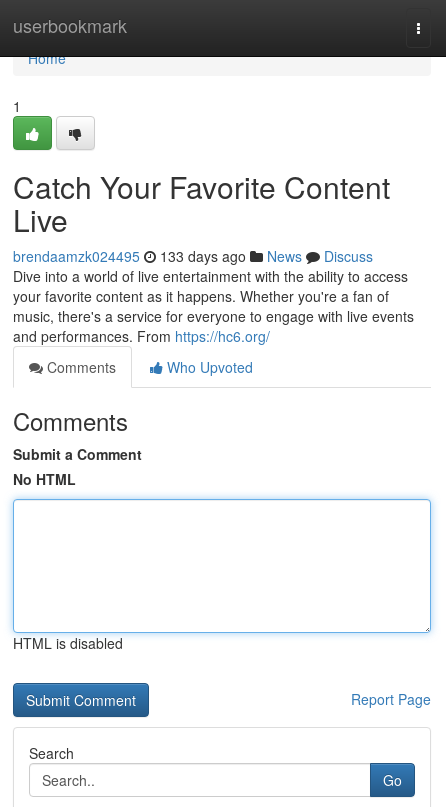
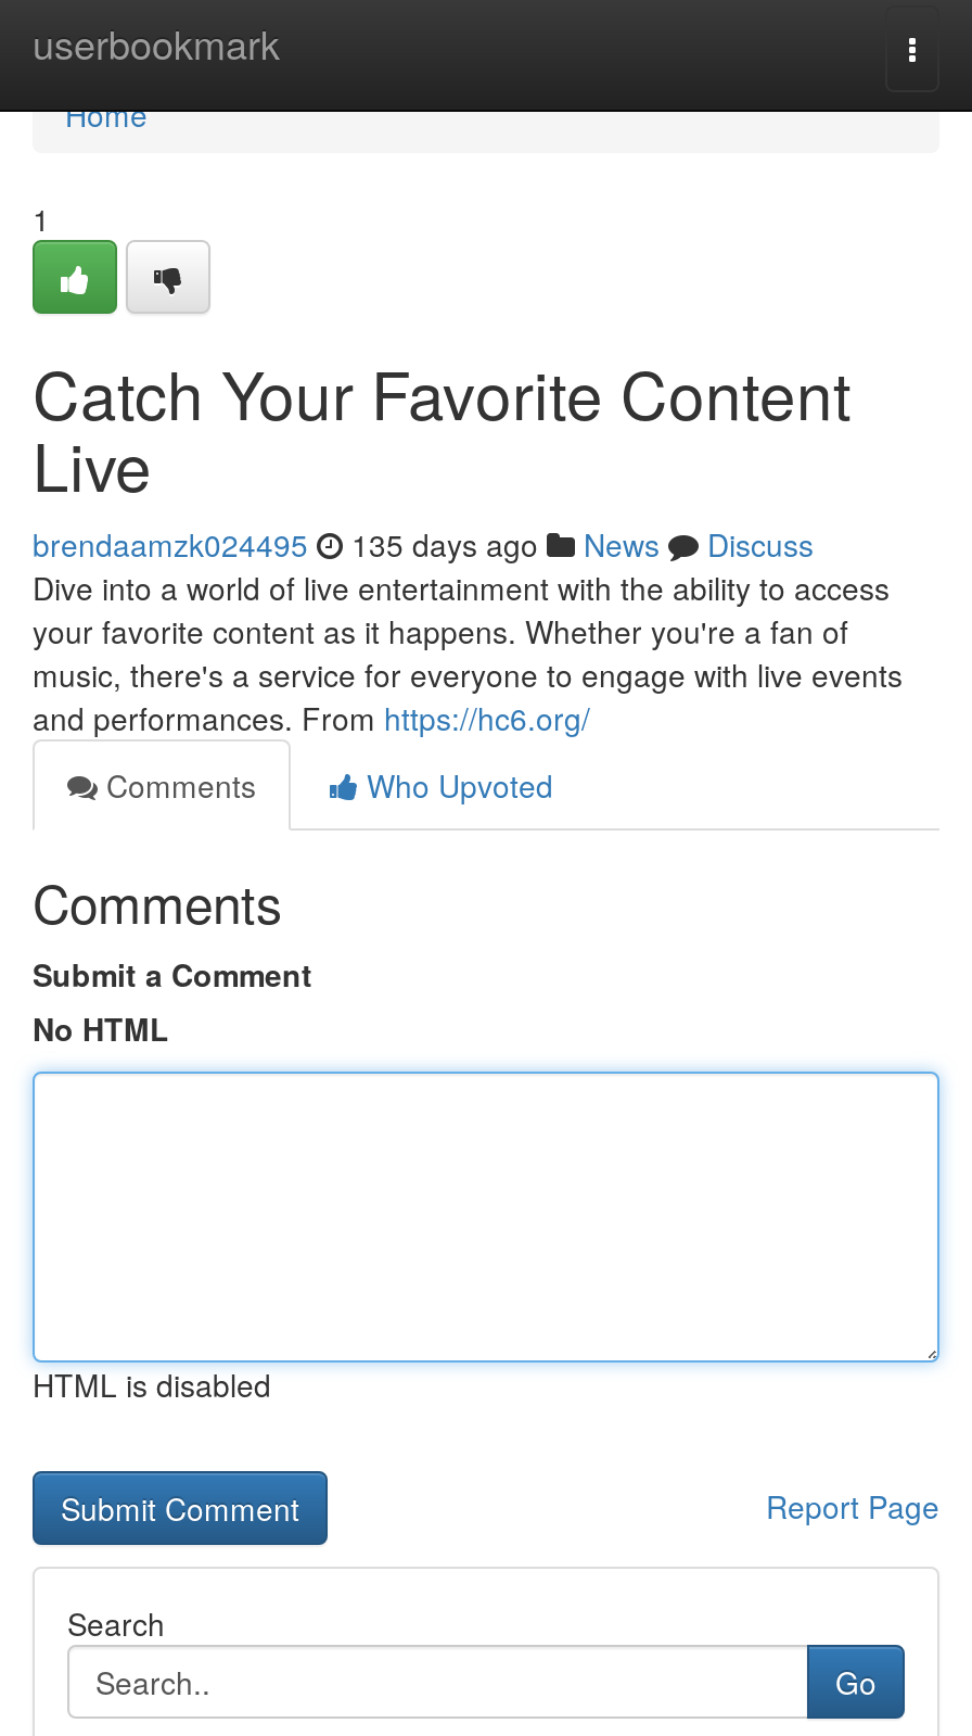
- brendaamzk024495 133 days ago News Discuss
+ brendaamzk024495 135 days ago News Discuss
